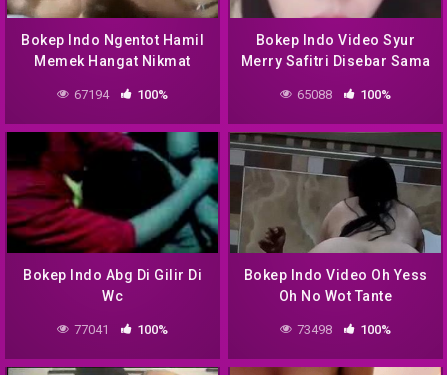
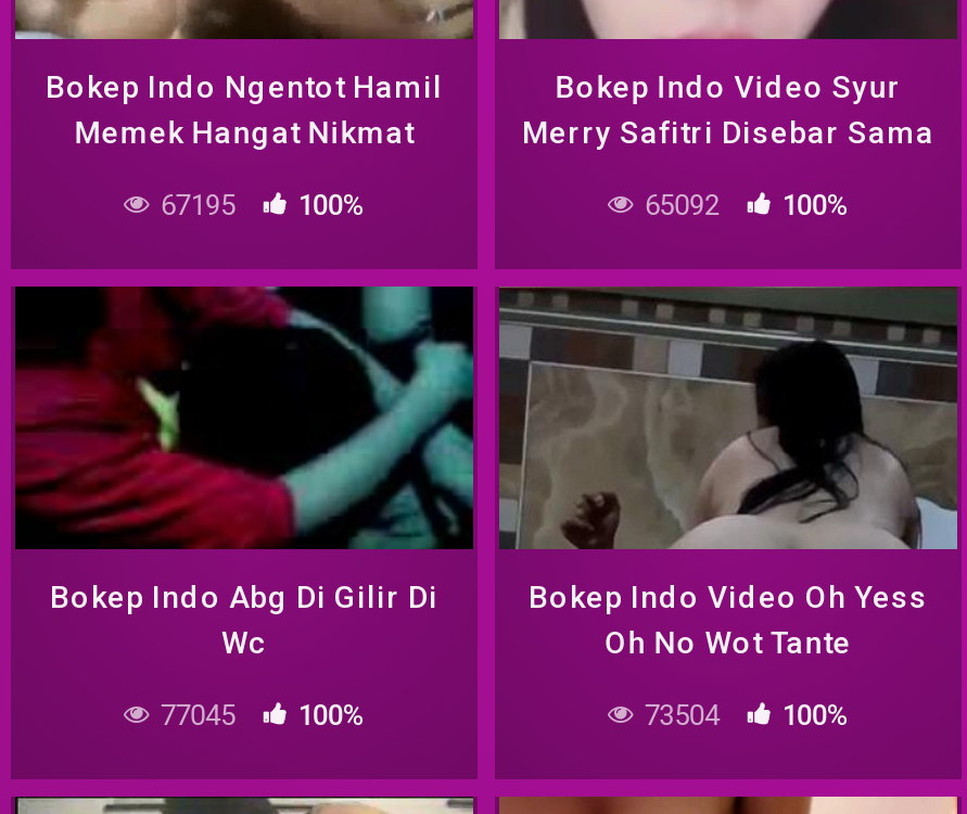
- 67194 100%
+ 67195 100%

- 65088 100%
+ 65092 100%

- 77041 100%
+ 77045 100%

- 73498 100%
+ 73504 100%
